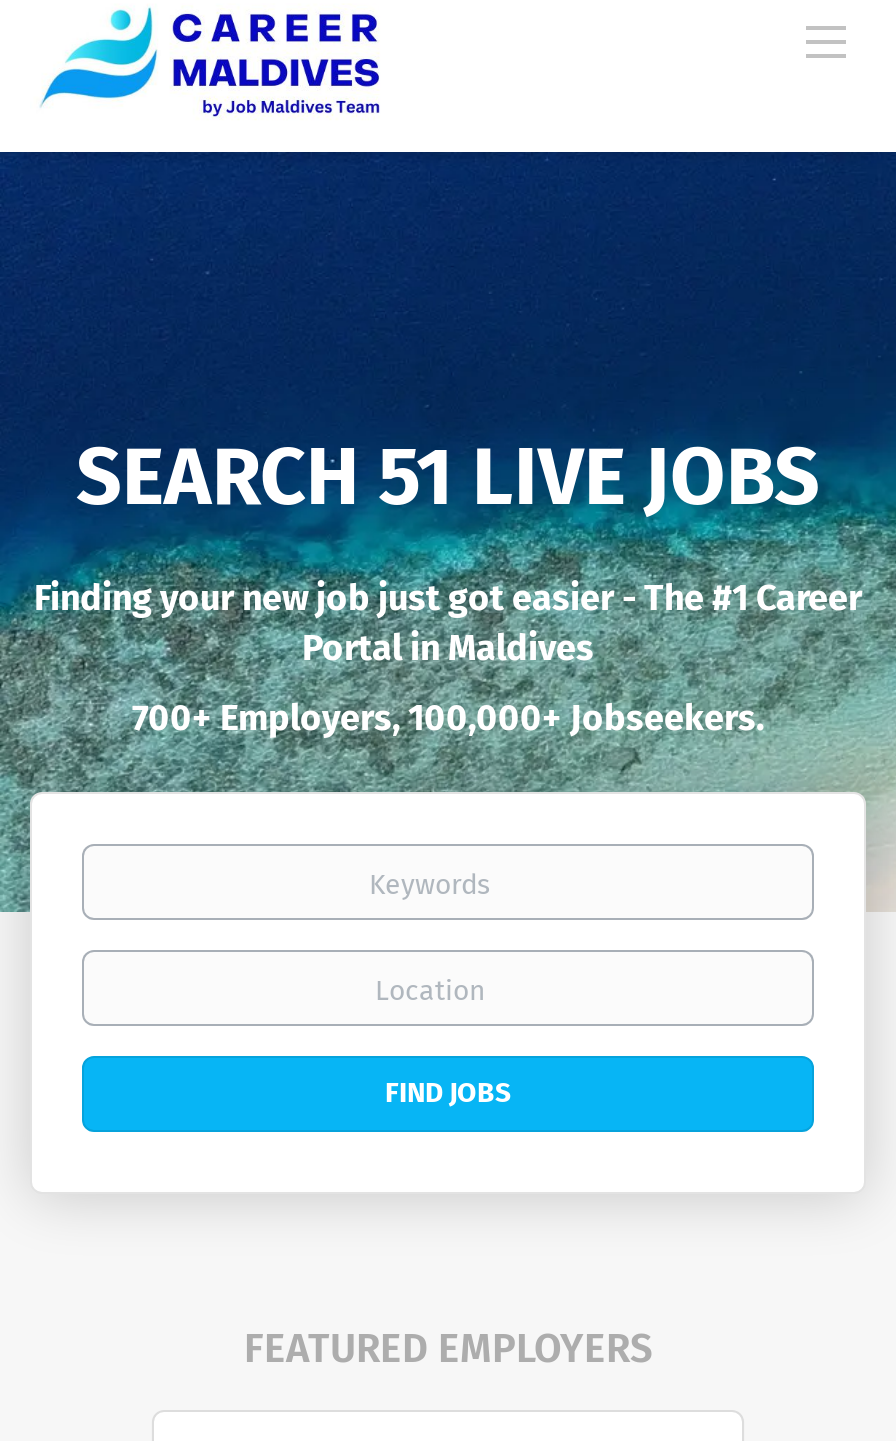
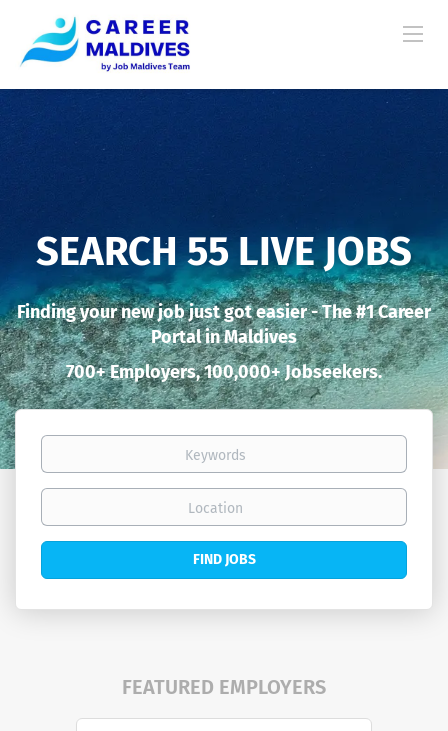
- SEARCH 51 LIVE JOBS
+ SEARCH 55 LIVE JOBS
